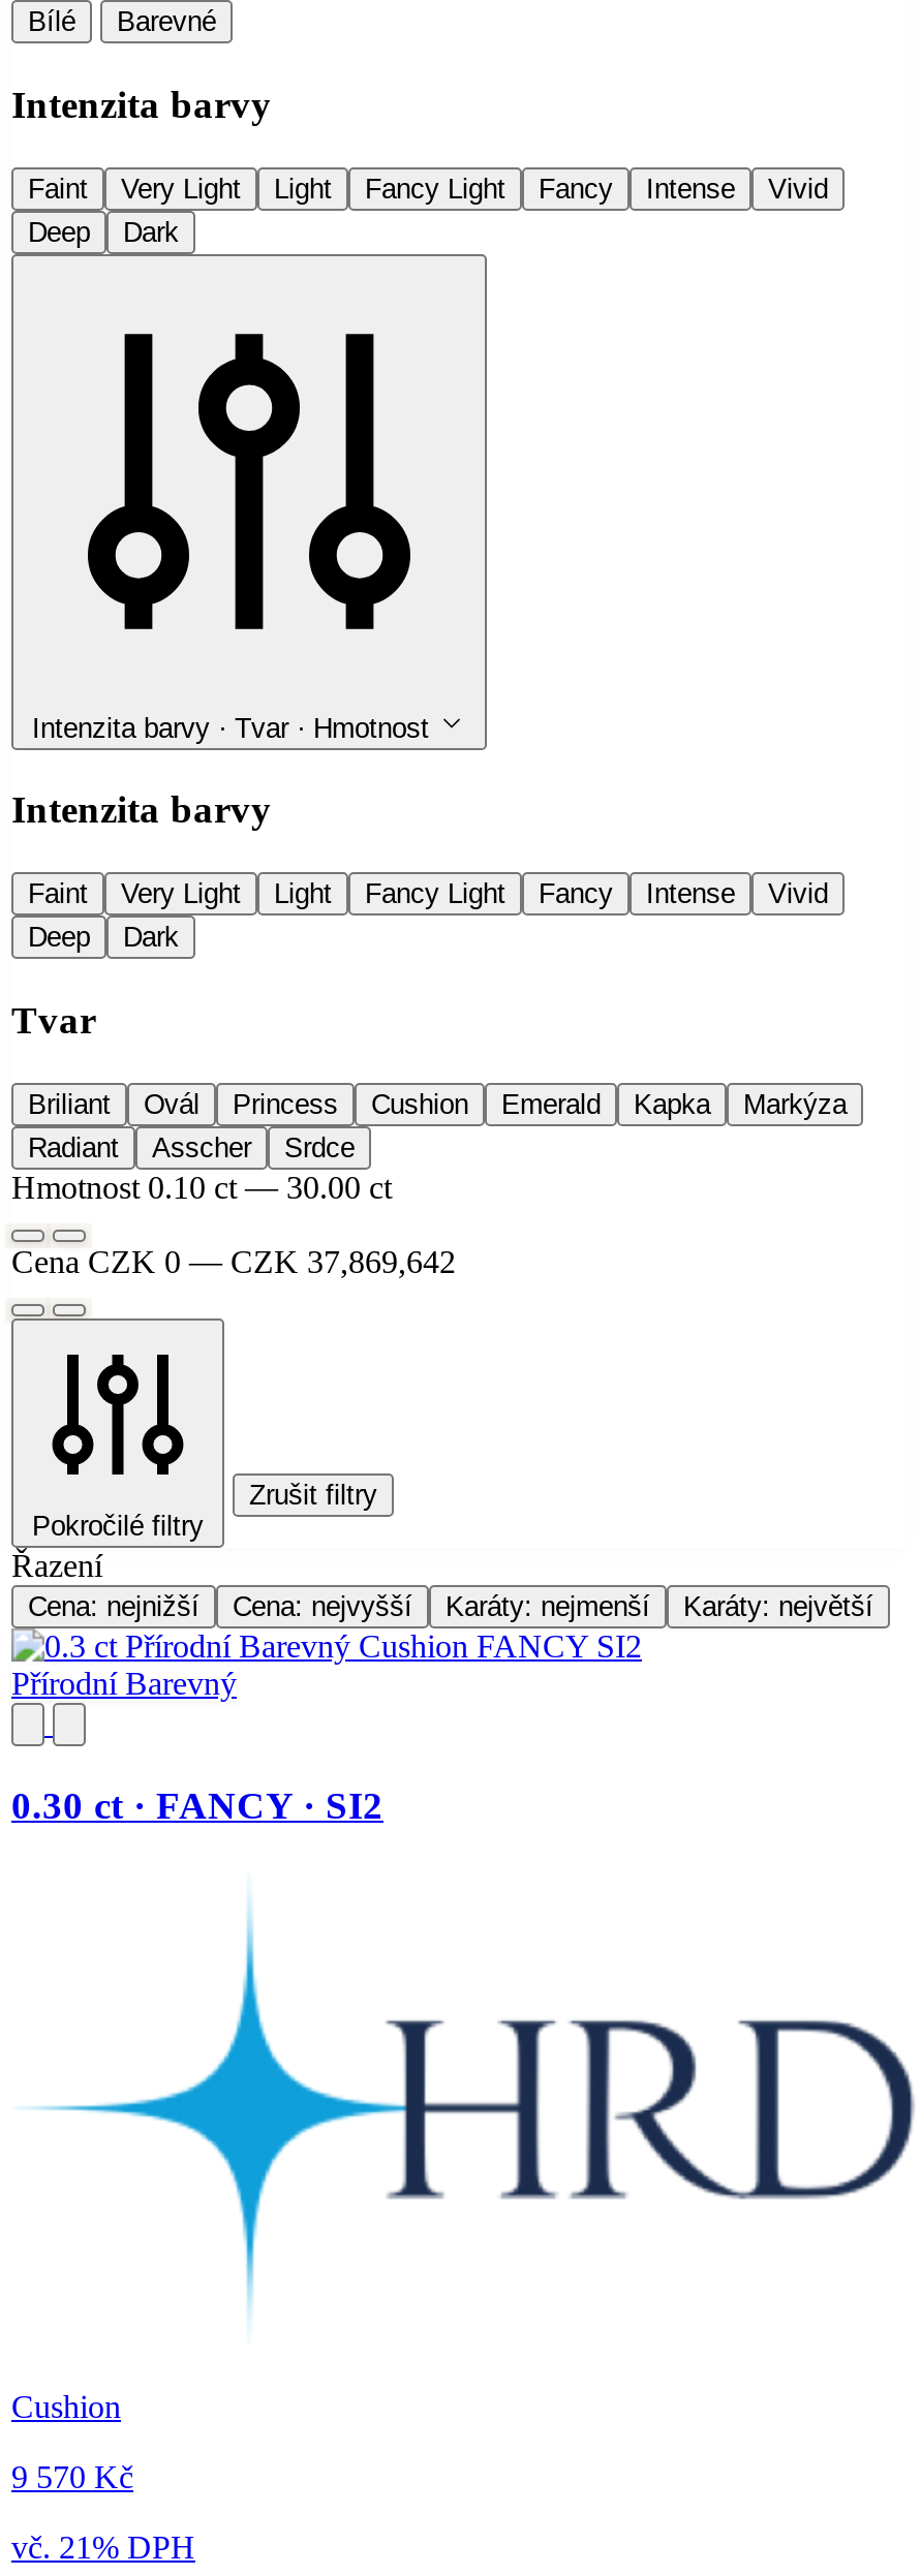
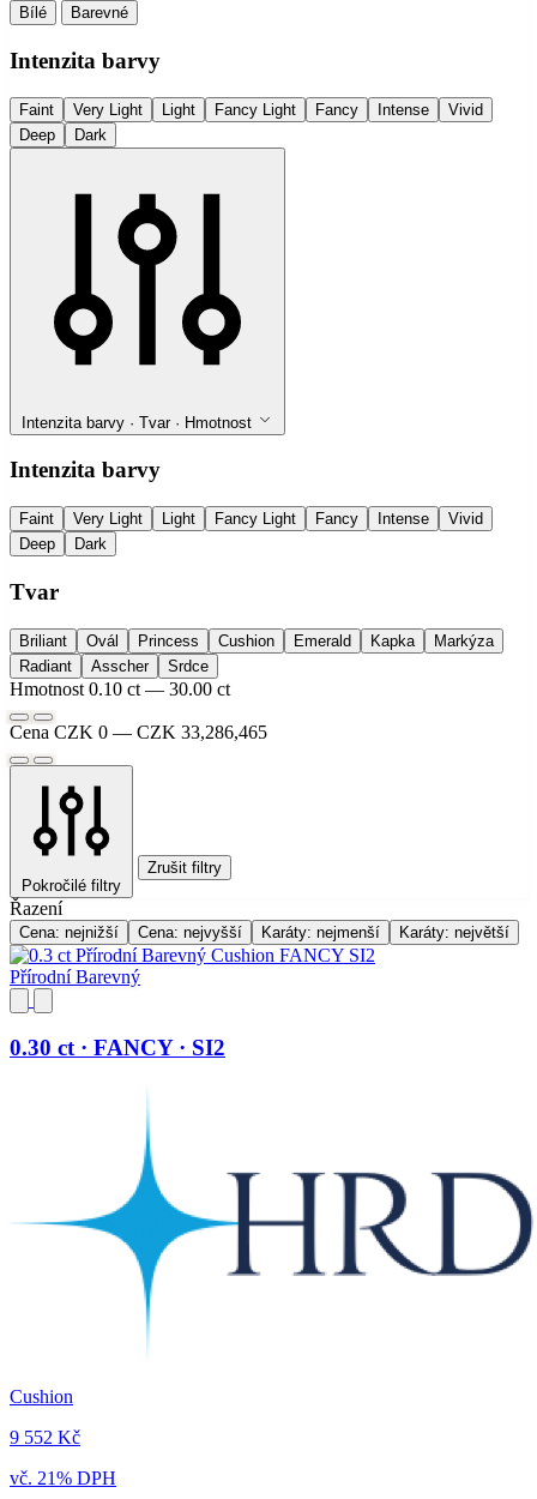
- Cena CZK 0 — CZK 37,869,642
+ Cena CZK 0 — CZK 33,286,465

- 9 570 Kč
+ 9 552 Kč
